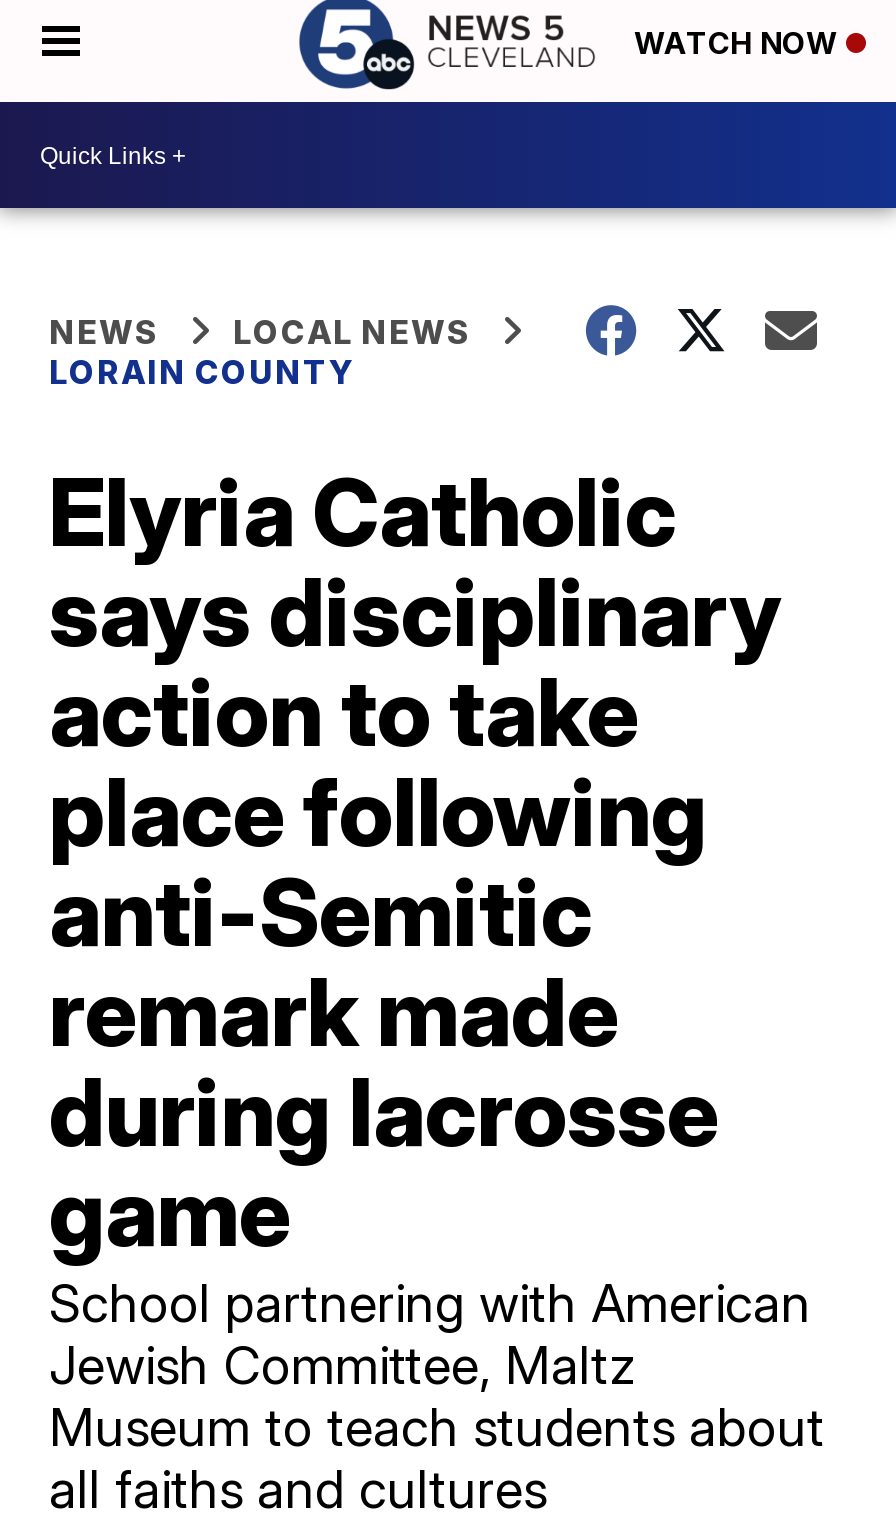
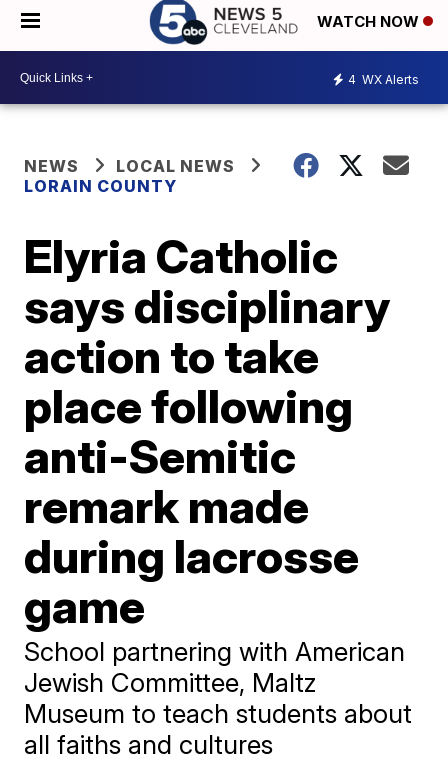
+ 4 WX Alerts
